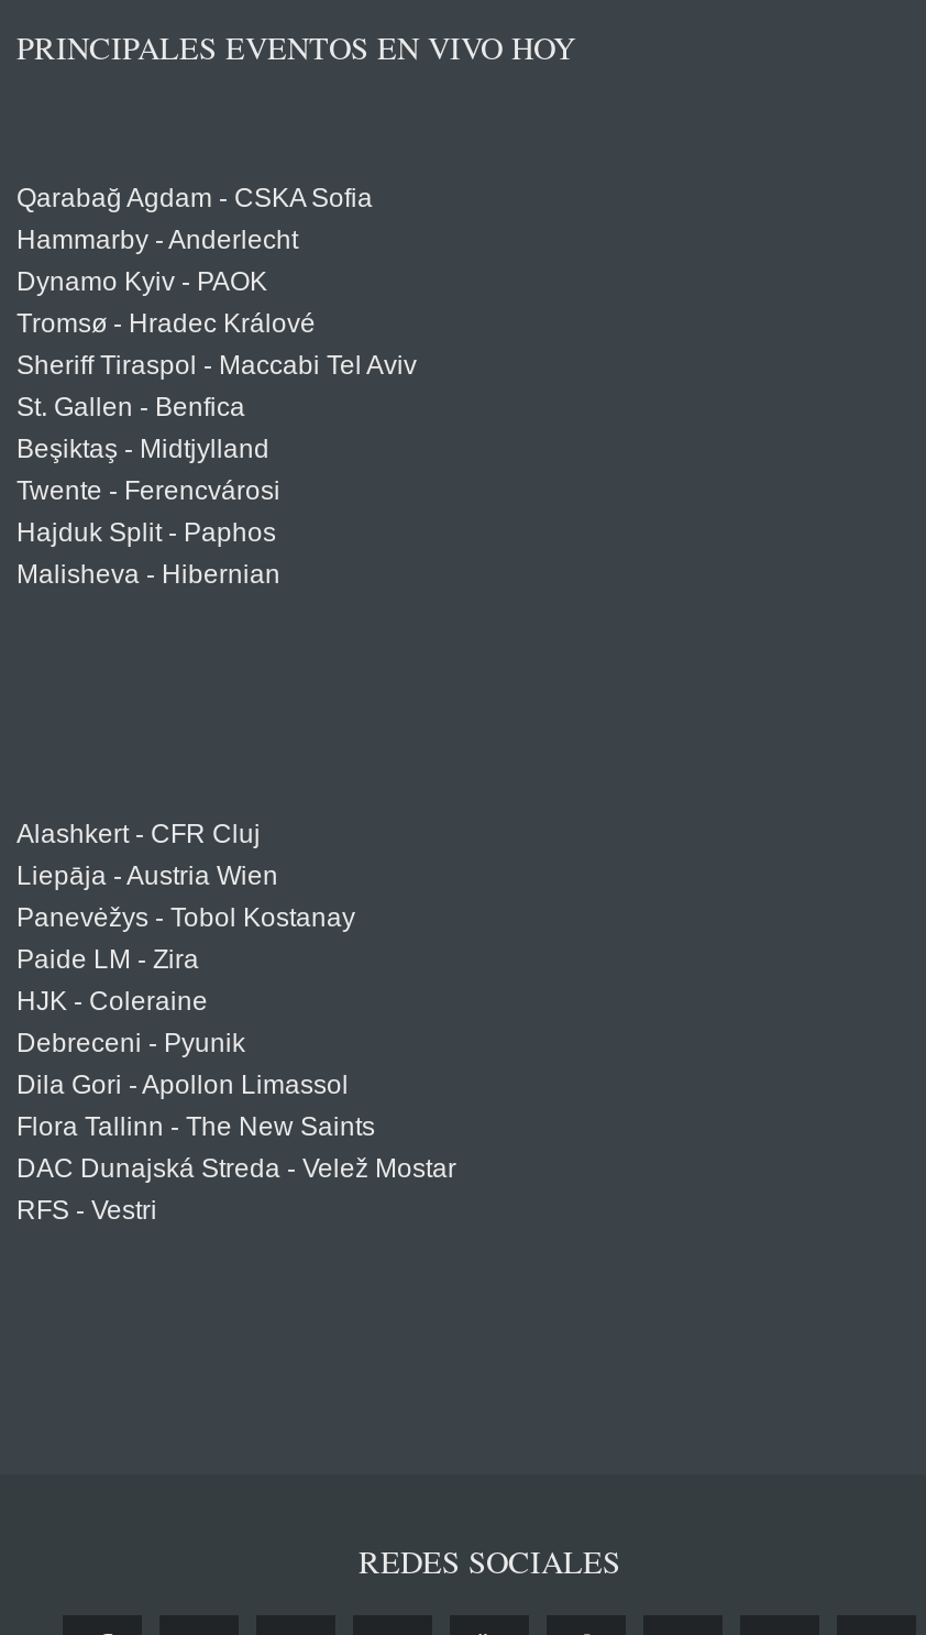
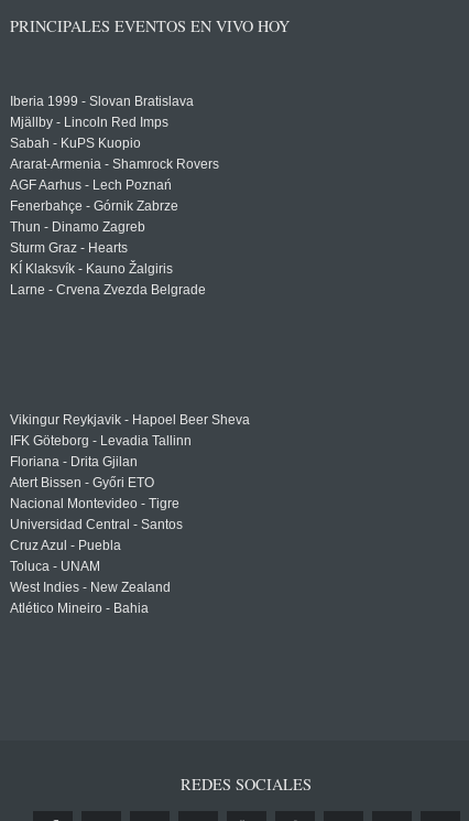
- Qarabağ Agdam - CSKA Sofia
- Hammarby - Anderlecht
- Dynamo Kyiv - PAOK
- Tromsø - Hradec Králové
- Sheriff Tiraspol - Maccabi Tel Aviv
- St. Gallen - Benfica
- Beşiktaş - Midtjylland
- Twente - Ferencvárosi
- Hajduk Split - Paphos
- Malisheva - Hibernian
+ Iberia 1999 - Slovan Bratislava
+ Mjällby - Lincoln Red Imps
+ Sabah - KuPS Kuopio
+ Ararat-Armenia - Shamrock Rovers
+ AGF Aarhus - Lech Poznań
+ Fenerbahçe - Górnik Zabrze
+ Thun - Dinamo Zagreb
+ Sturm Graz - Hearts
+ KÍ Klaksvík - Kauno Žalgiris
+ Larne - Crvena Zvezda Belgrade

- Alashkert - CFR Cluj
- Liepāja - Austria Wien
- Panevėžys - Tobol Kostanay
- Paide LM - Zira
- HJK - Coleraine
- Debreceni - Pyunik
- Dila Gori - Apollon Limassol
- Flora Tallinn - The New Saints
- DAC Dunajská Streda - Velež Mostar
- RFS - Vestri
+ Vikingur Reykjavik - Hapoel Beer Sheva
+ IFK Göteborg - Levadia Tallinn
+ Floriana - Drita Gjilan
+ Atert Bissen - Győri ETO
+ Nacional Montevideo - Tigre
+ Universidad Central - Santos
+ Cruz Azul - Puebla
+ Toluca - UNAM
+ West Indies - New Zealand
+ Atlético Mineiro - Bahia
